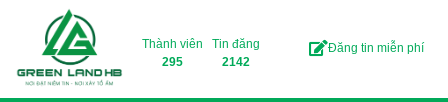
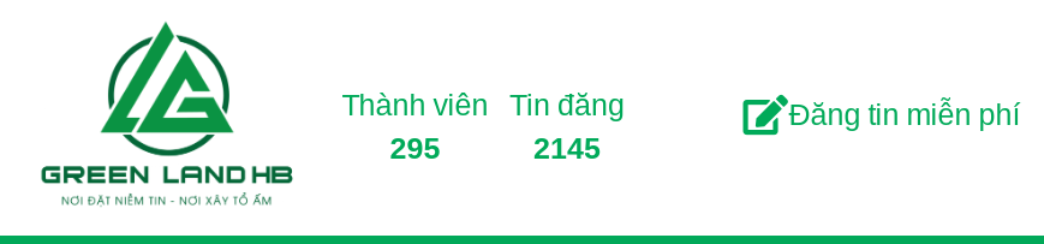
- 2142
+ 2145
